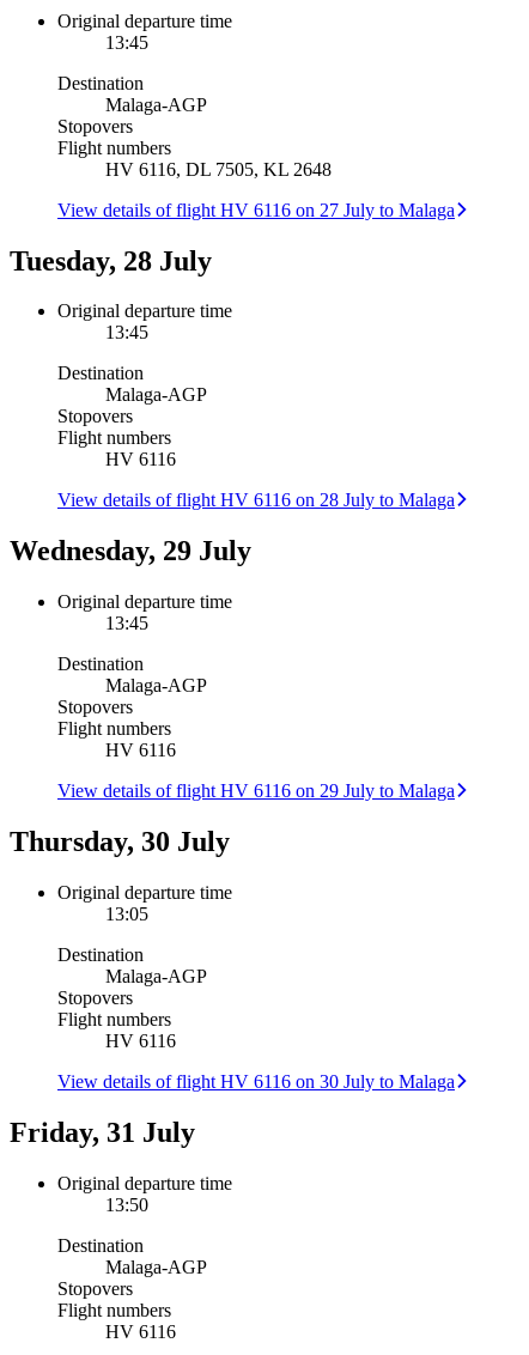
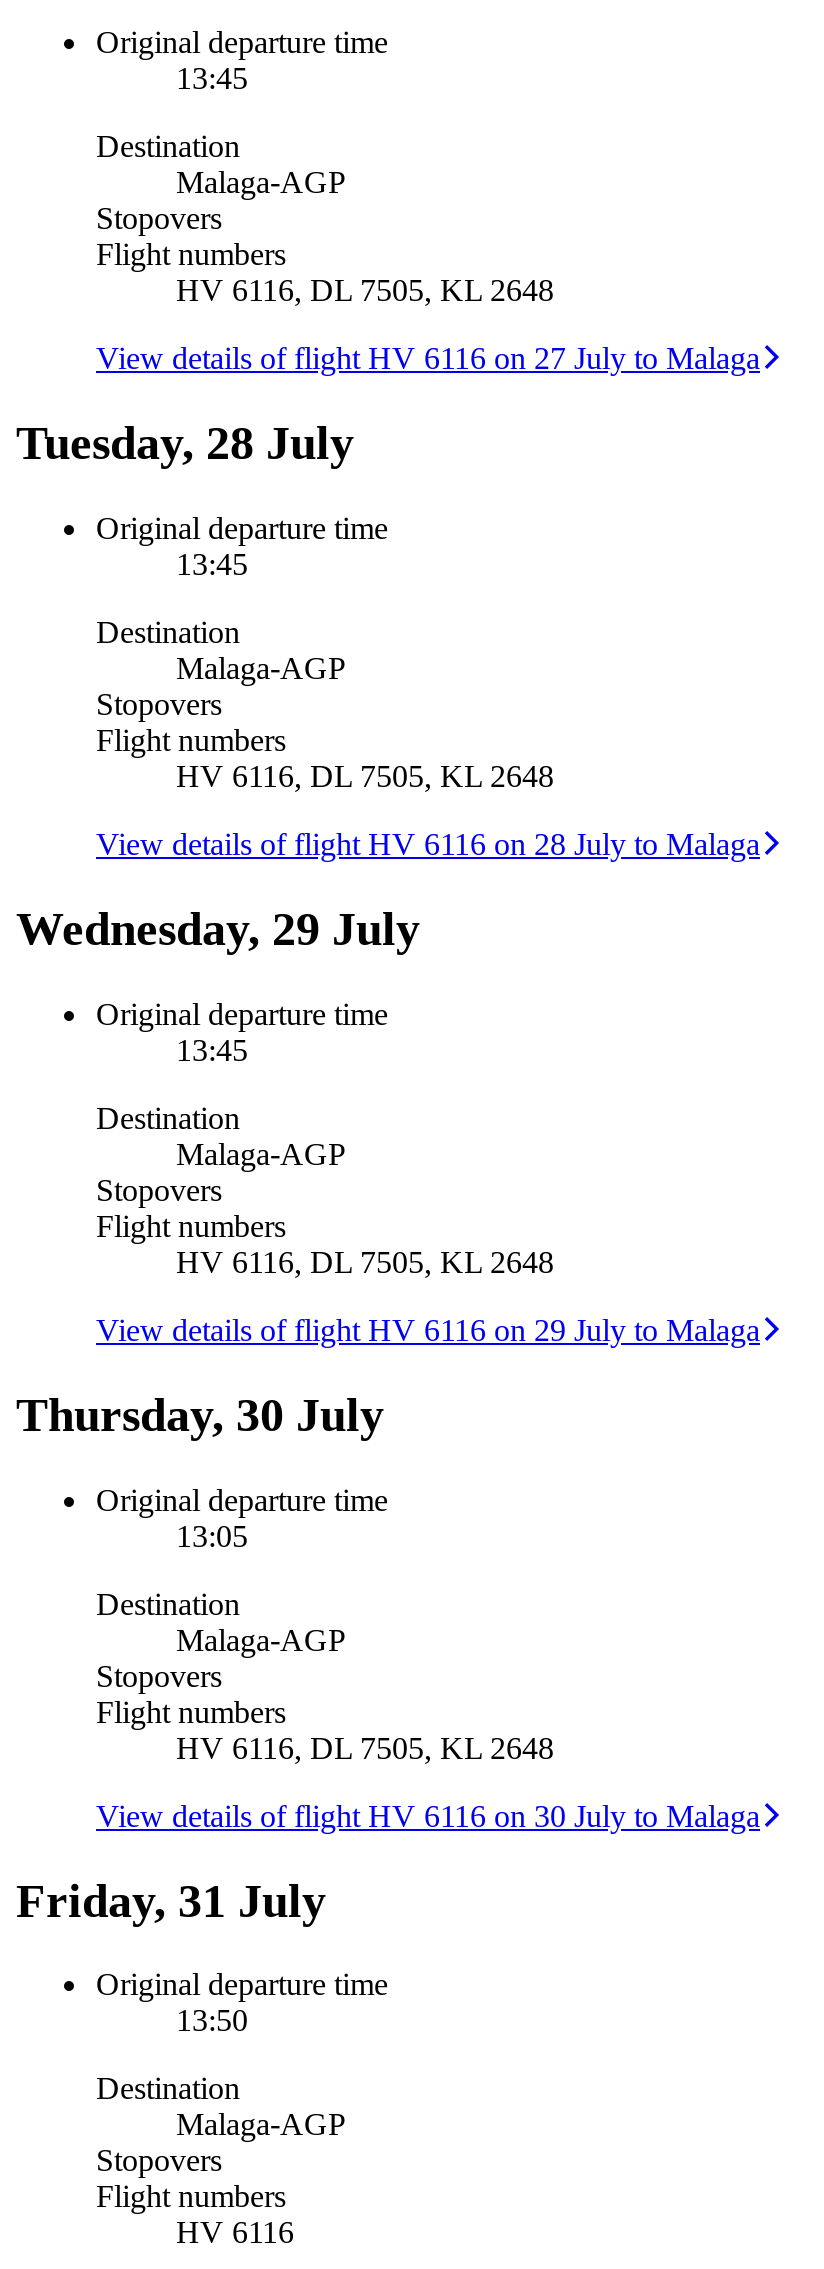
- HV 6116
+ HV 6116, DL 7505, KL 2648

- HV 6116
+ HV 6116, DL 7505, KL 2648

- HV 6116
+ HV 6116, DL 7505, KL 2648
